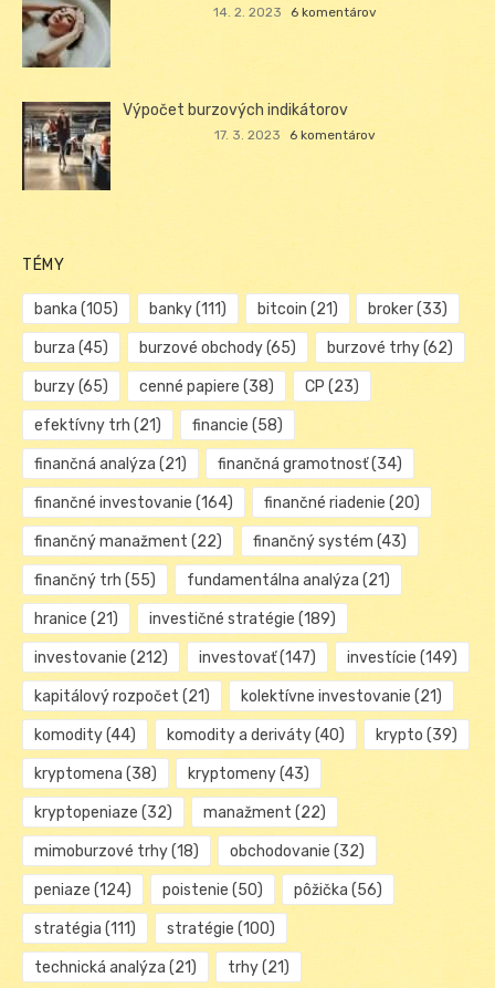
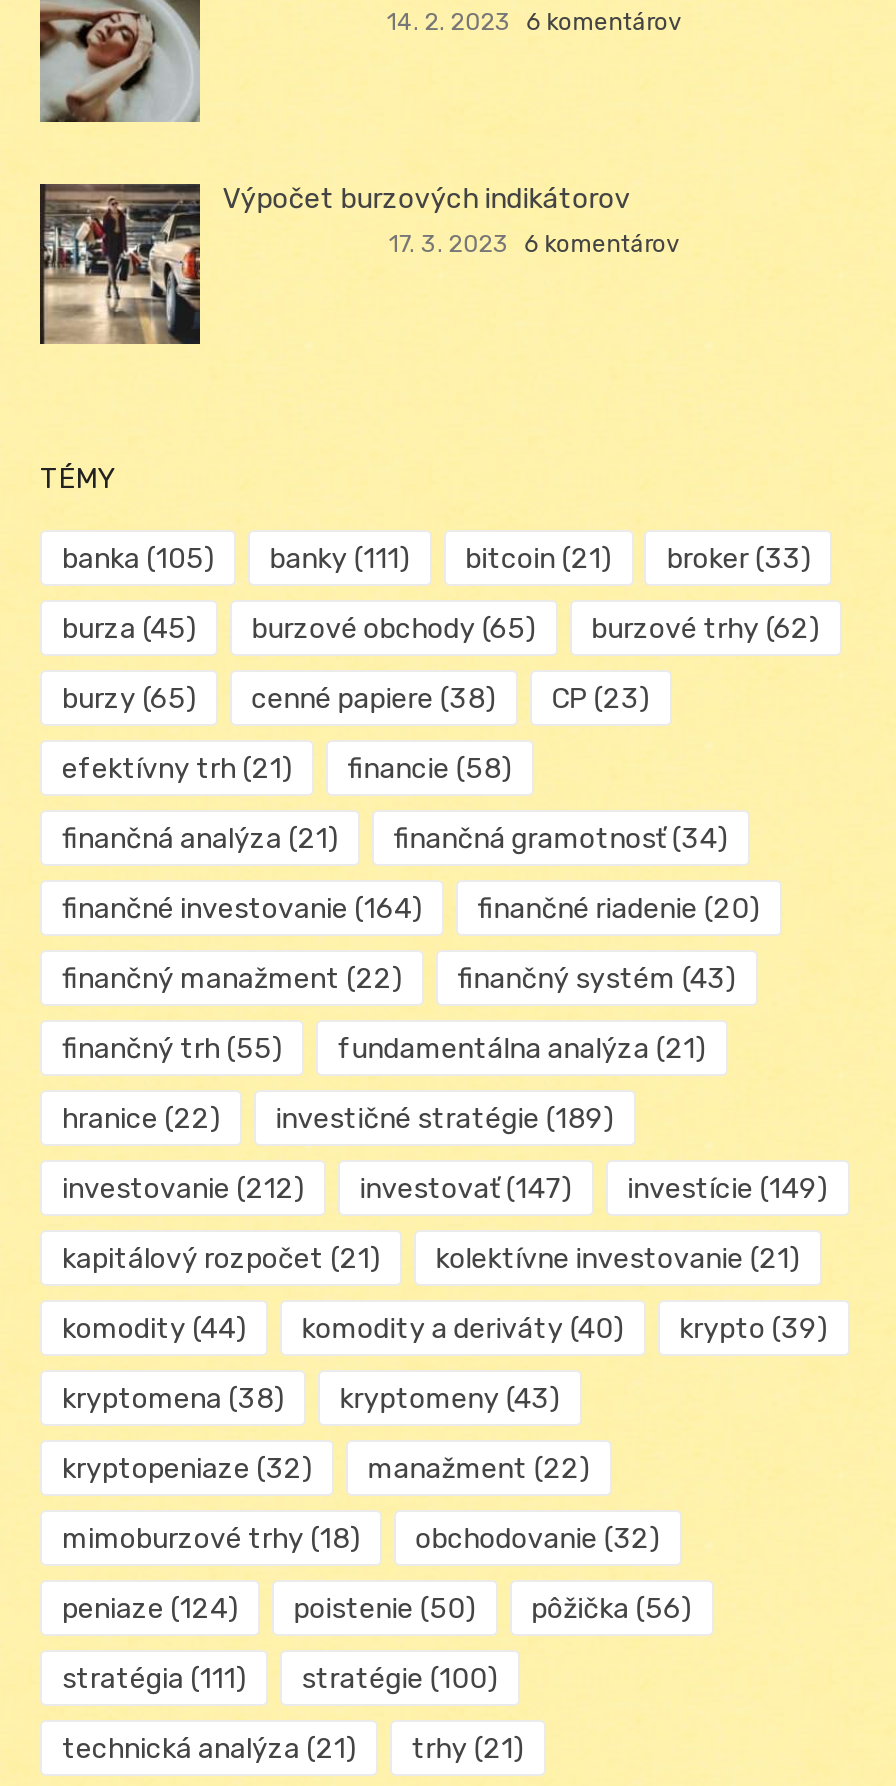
- hranice (21) investičné stratégie (189)
+ hranice (22) investičné stratégie (189)
